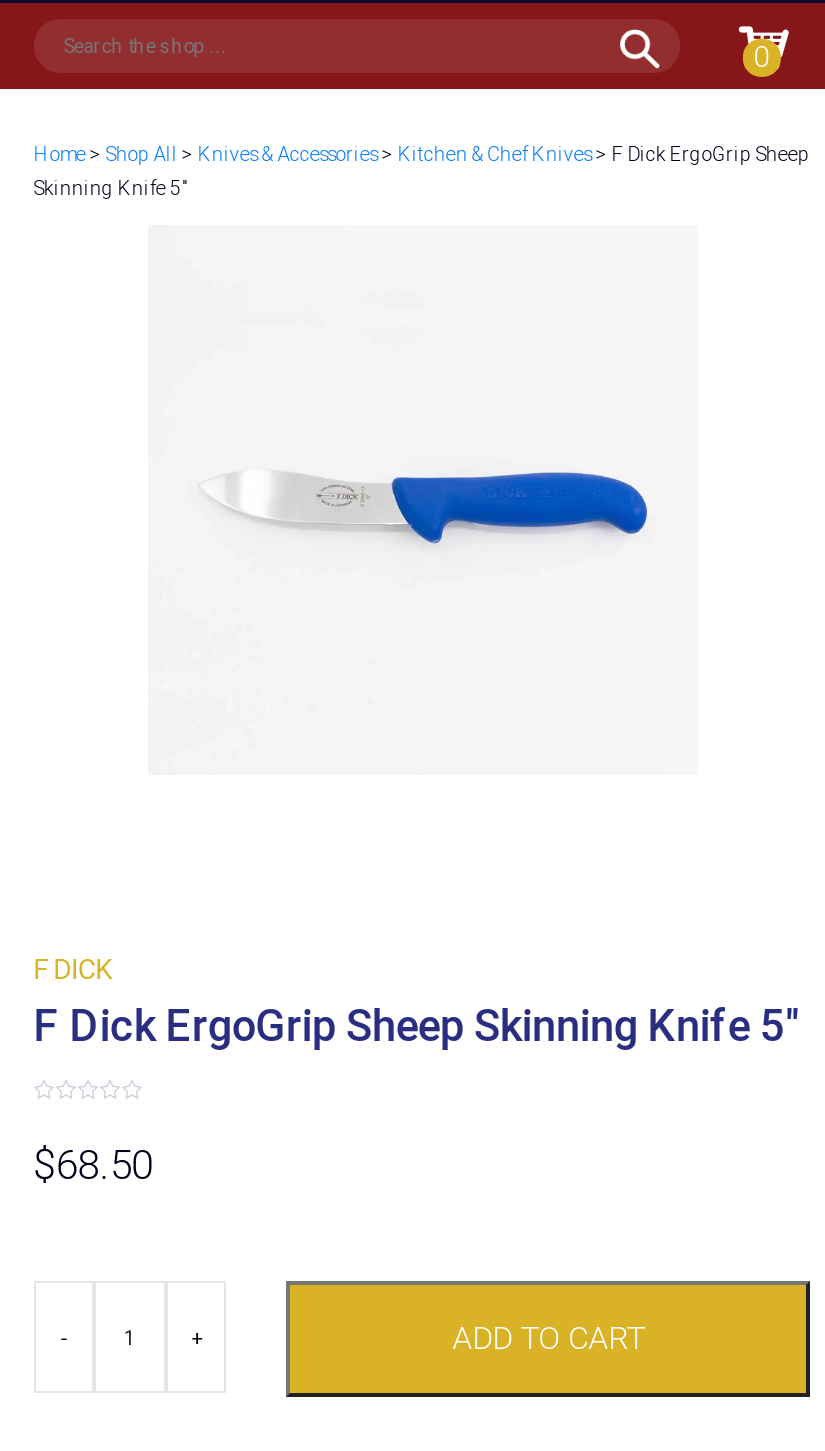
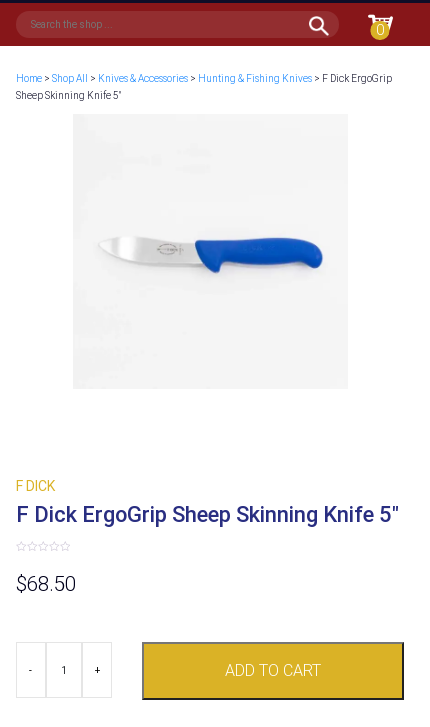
- Home > Shop All > Knives & Accessories > Kitchen & Chef Knives > F Dick ErgoGrip Sheep
+ Home > Shop All > Knives & Accessories > Hunting & Fishing Knives > F Dick ErgoGrip

- Skinning Knife 5″
+ Sheep Skinning Knife 5″
